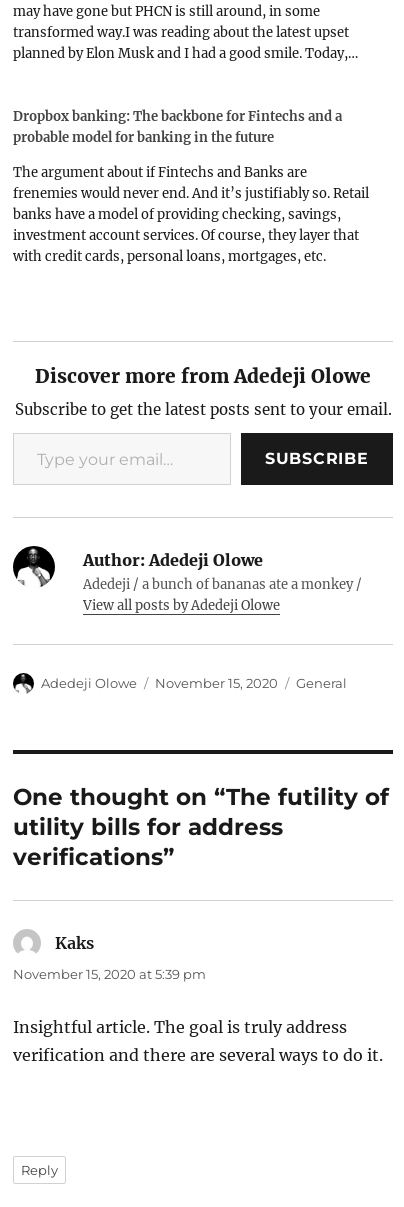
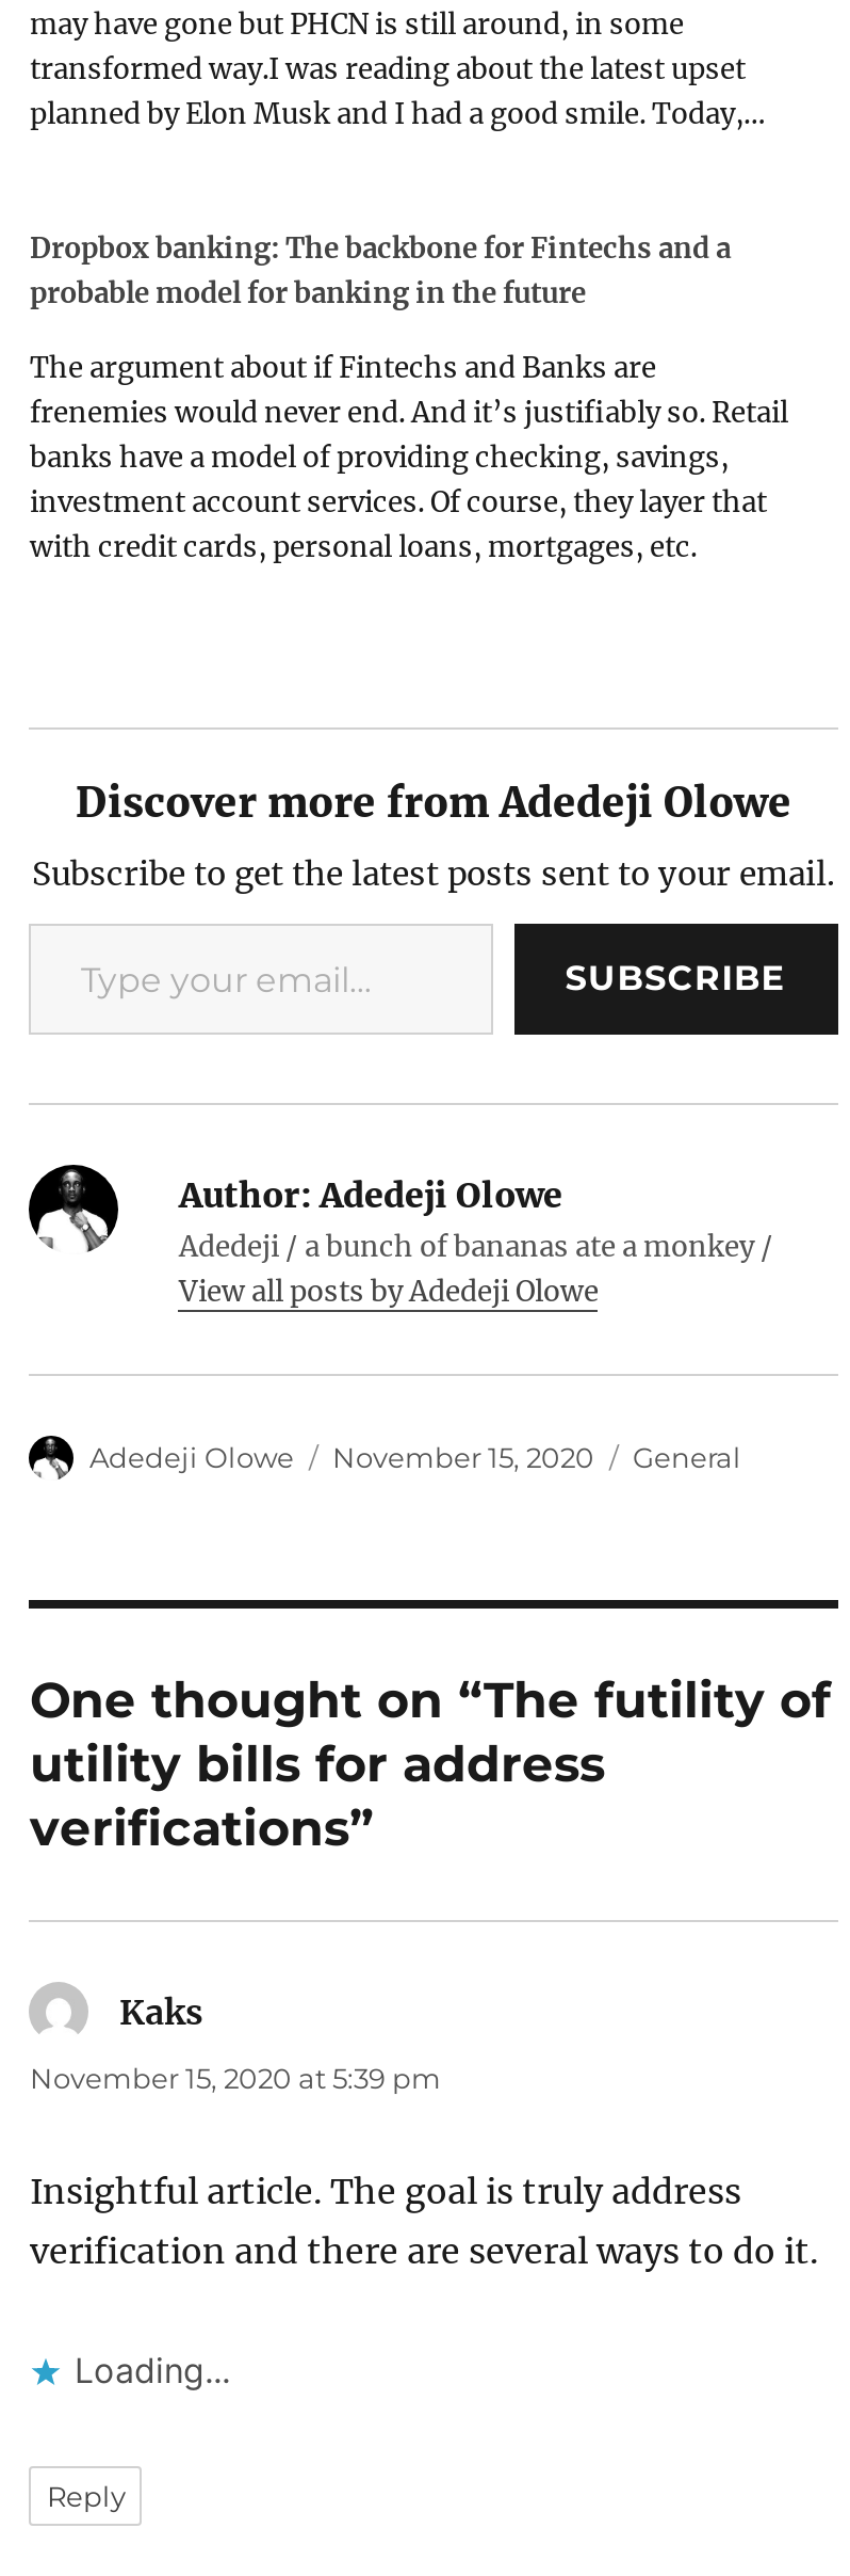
+ Loading...
